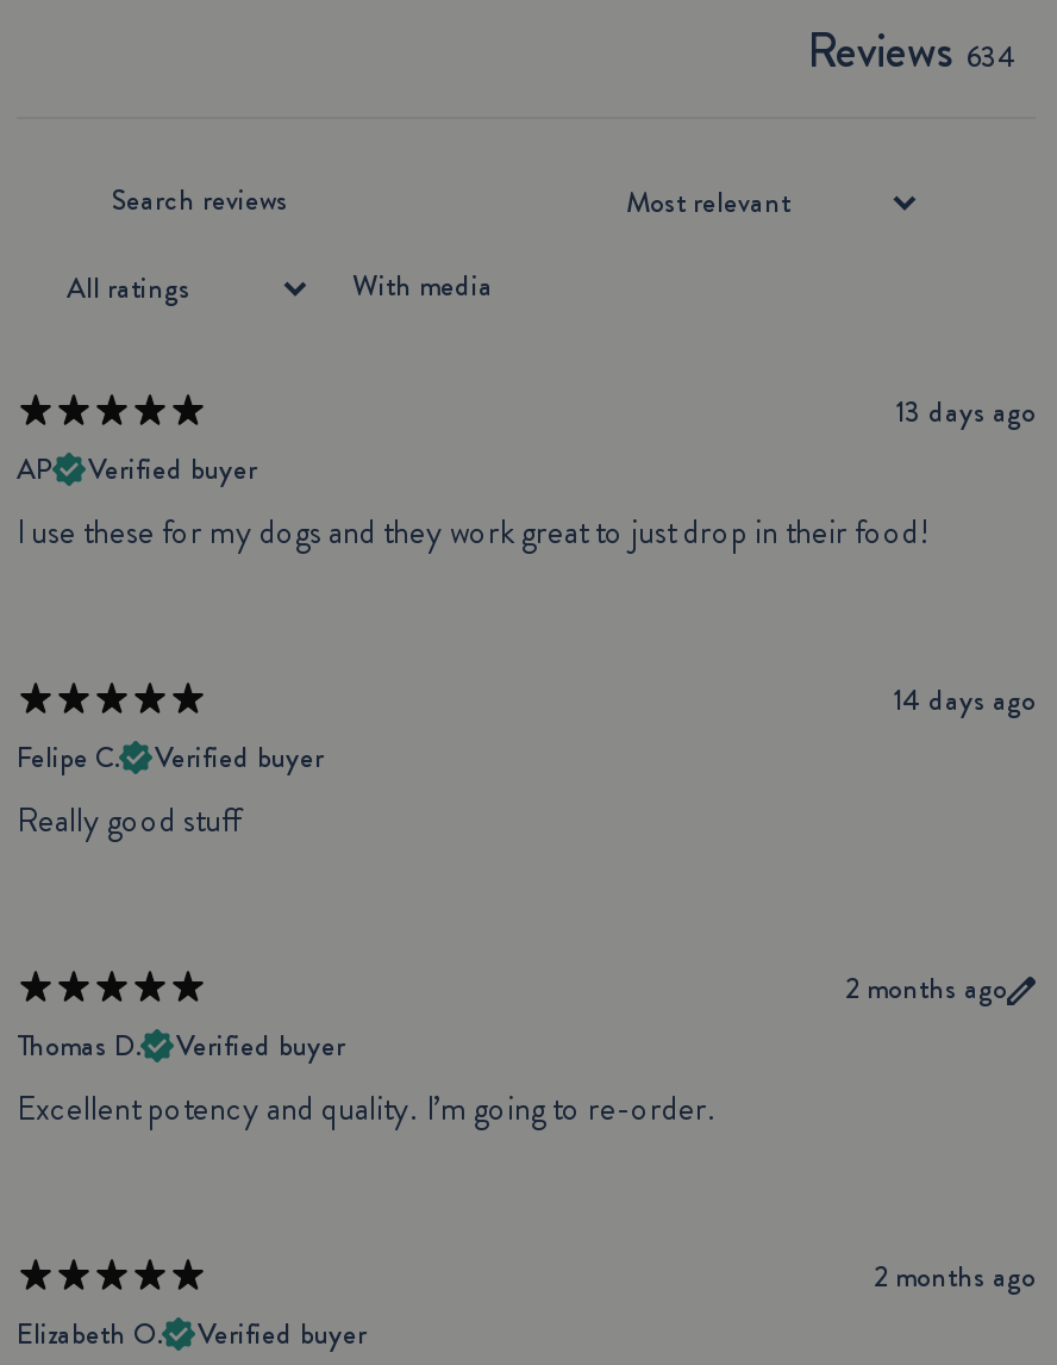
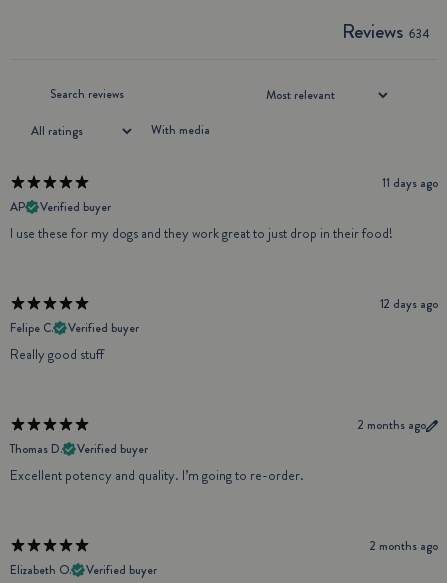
- 13 days ago
+ 11 days ago

- 14 days ago
+ 12 days ago
